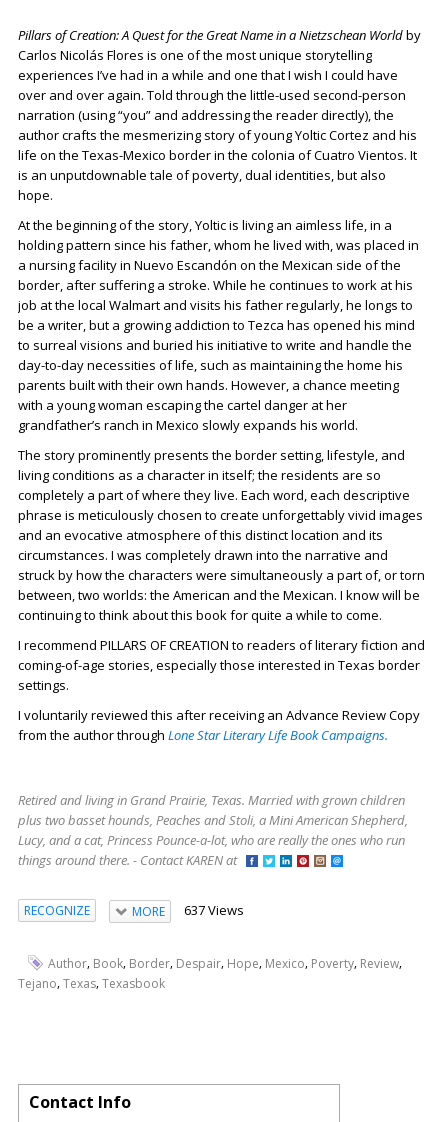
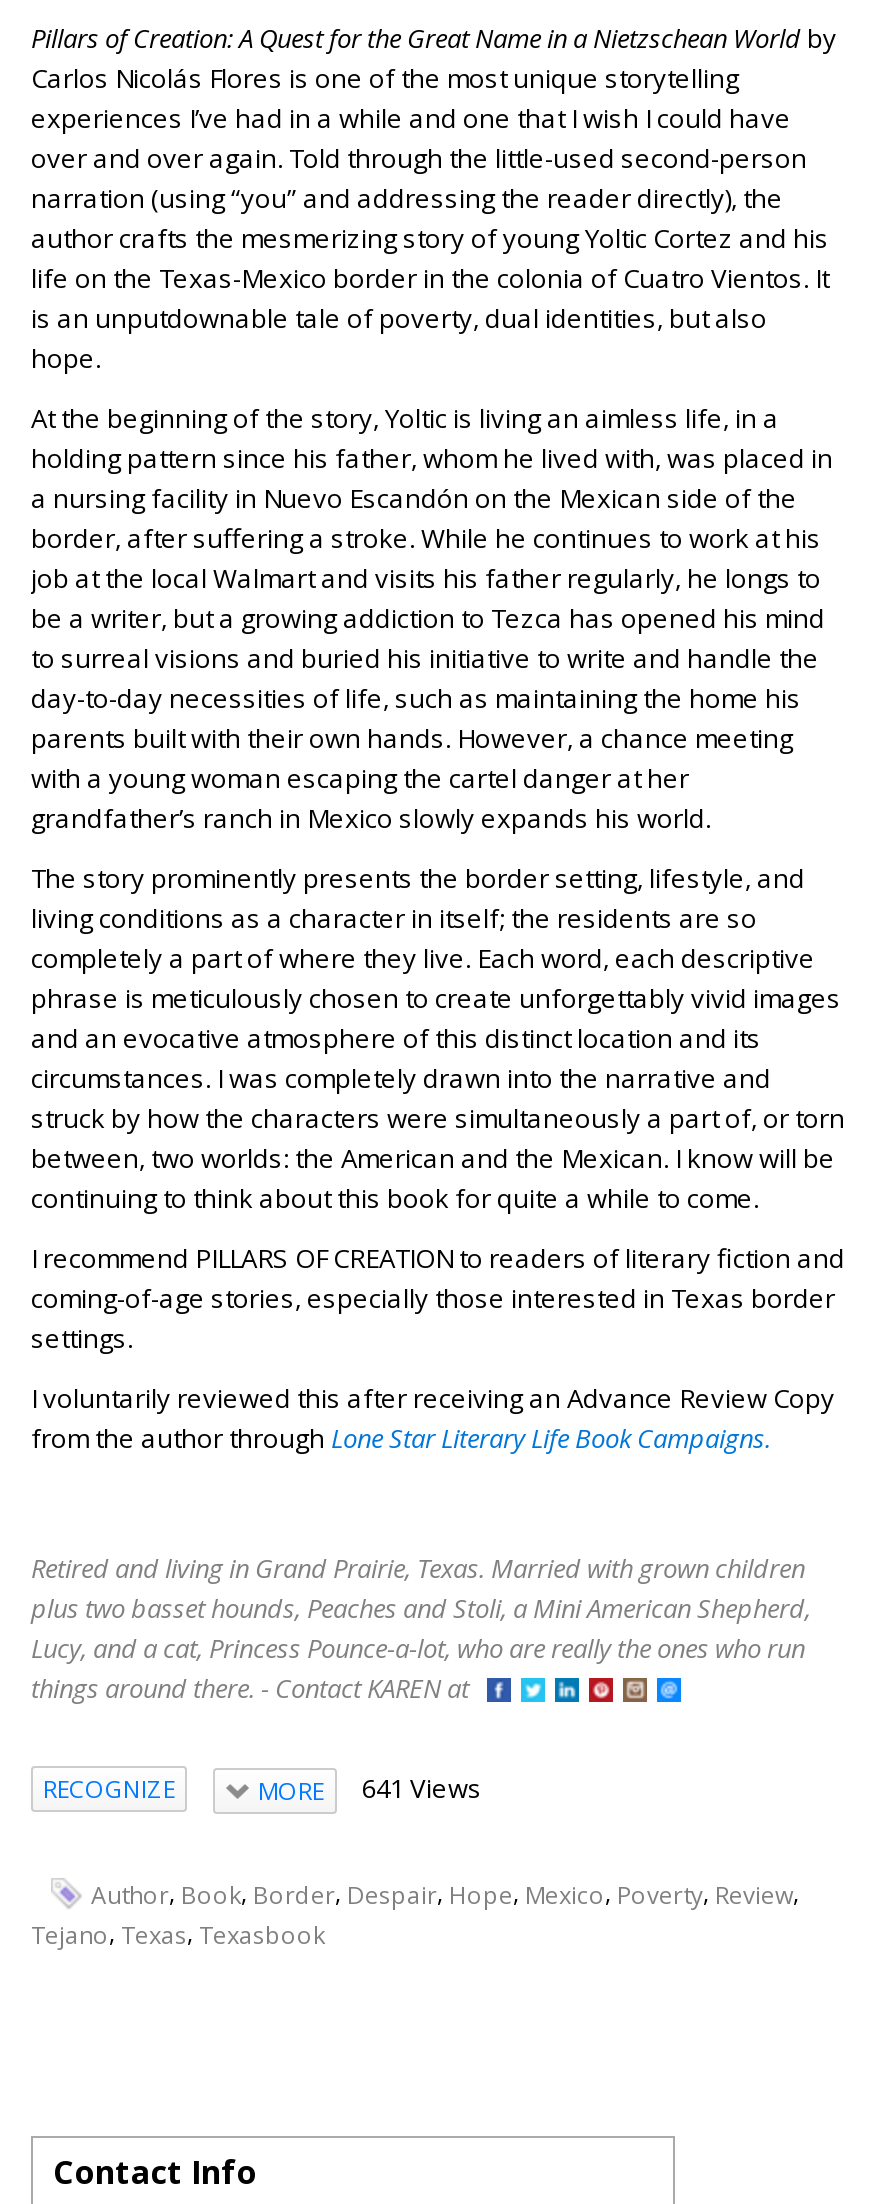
- MORE 637 Views
+ MORE 641 Views
